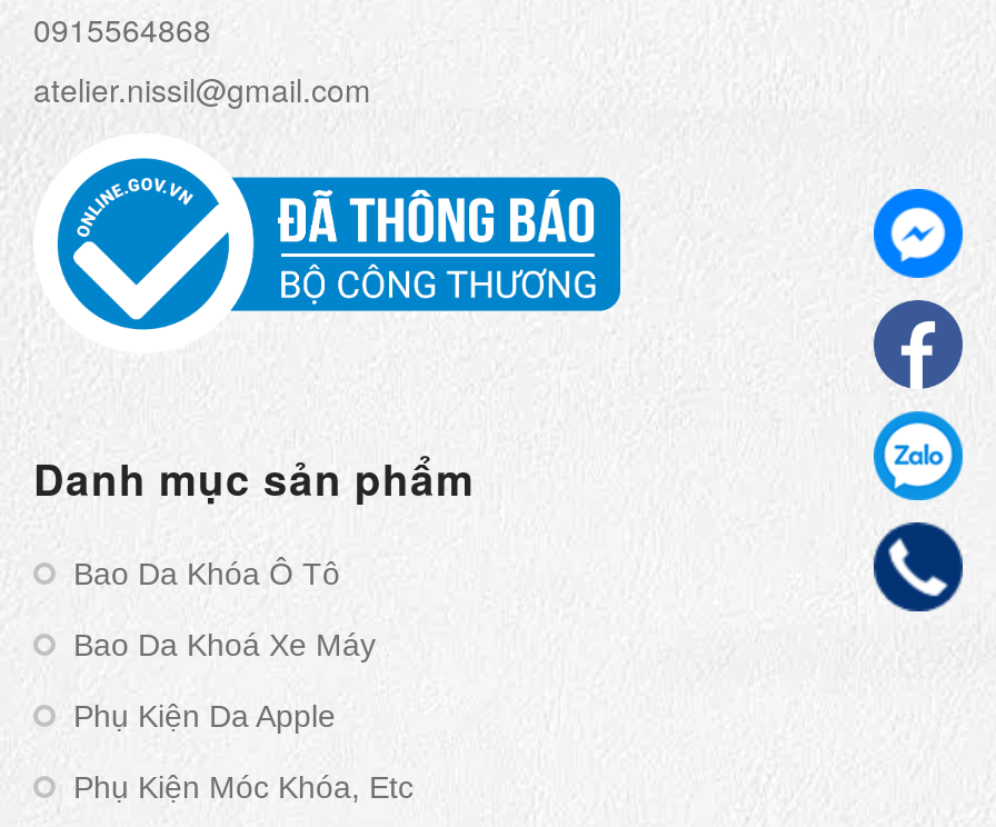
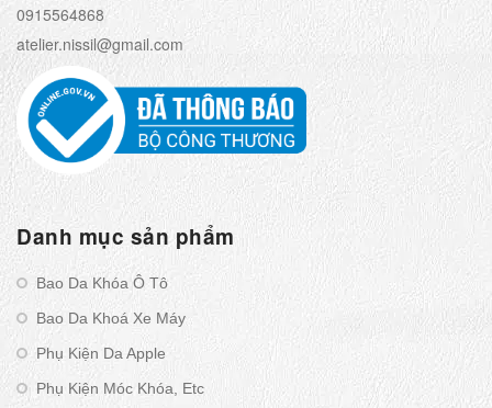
- [image]

- [image]

- [image]

- [image]
